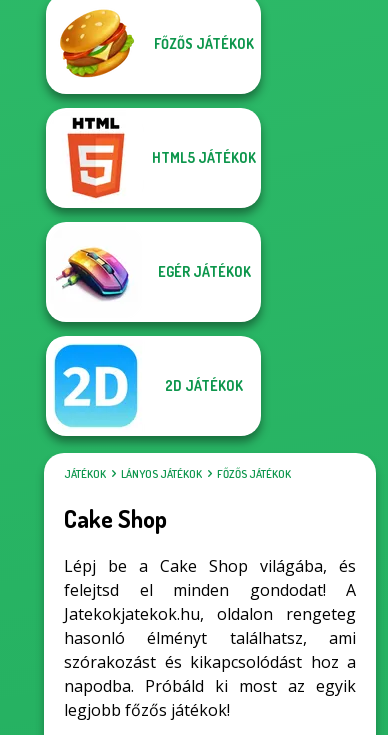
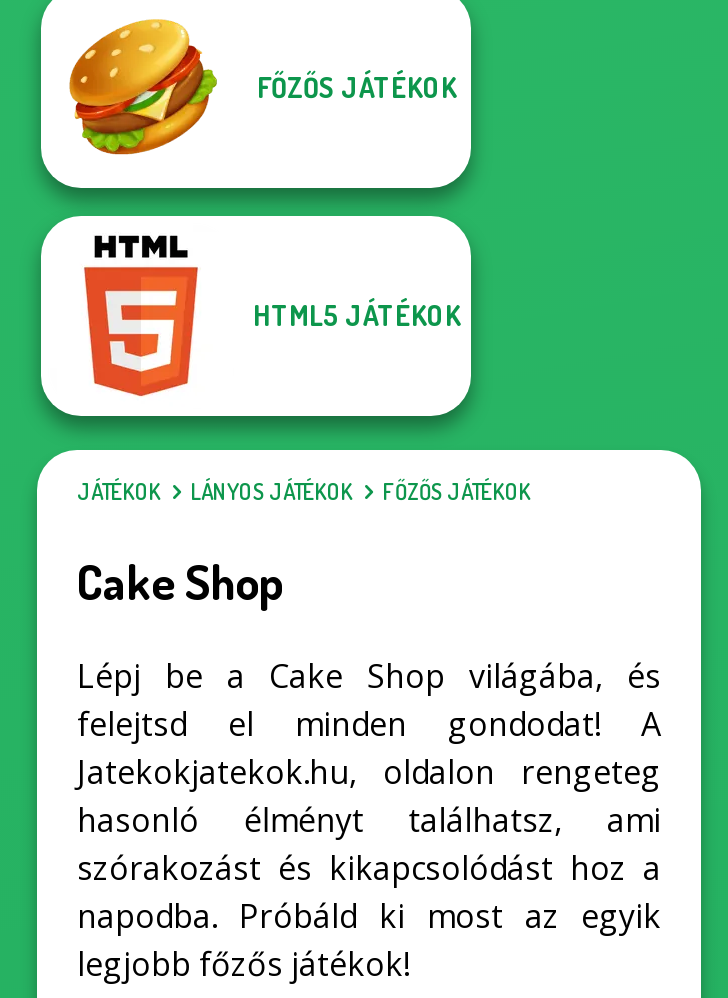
- [image]
- EGÉR JÁTÉKOK

- [image]
- 2D JÁTÉKOK
